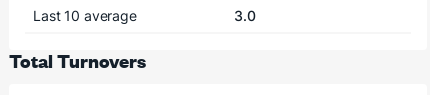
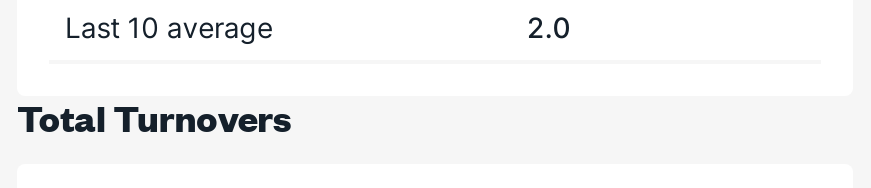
- 3.0
+ 2.0
